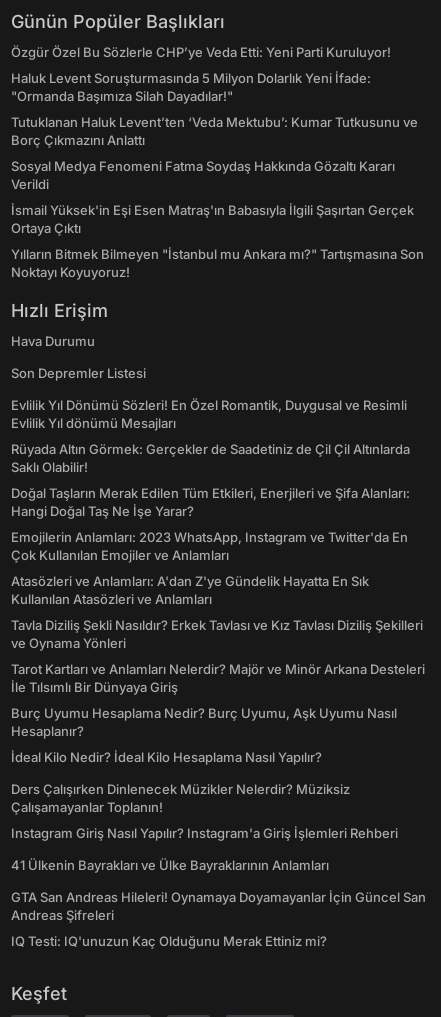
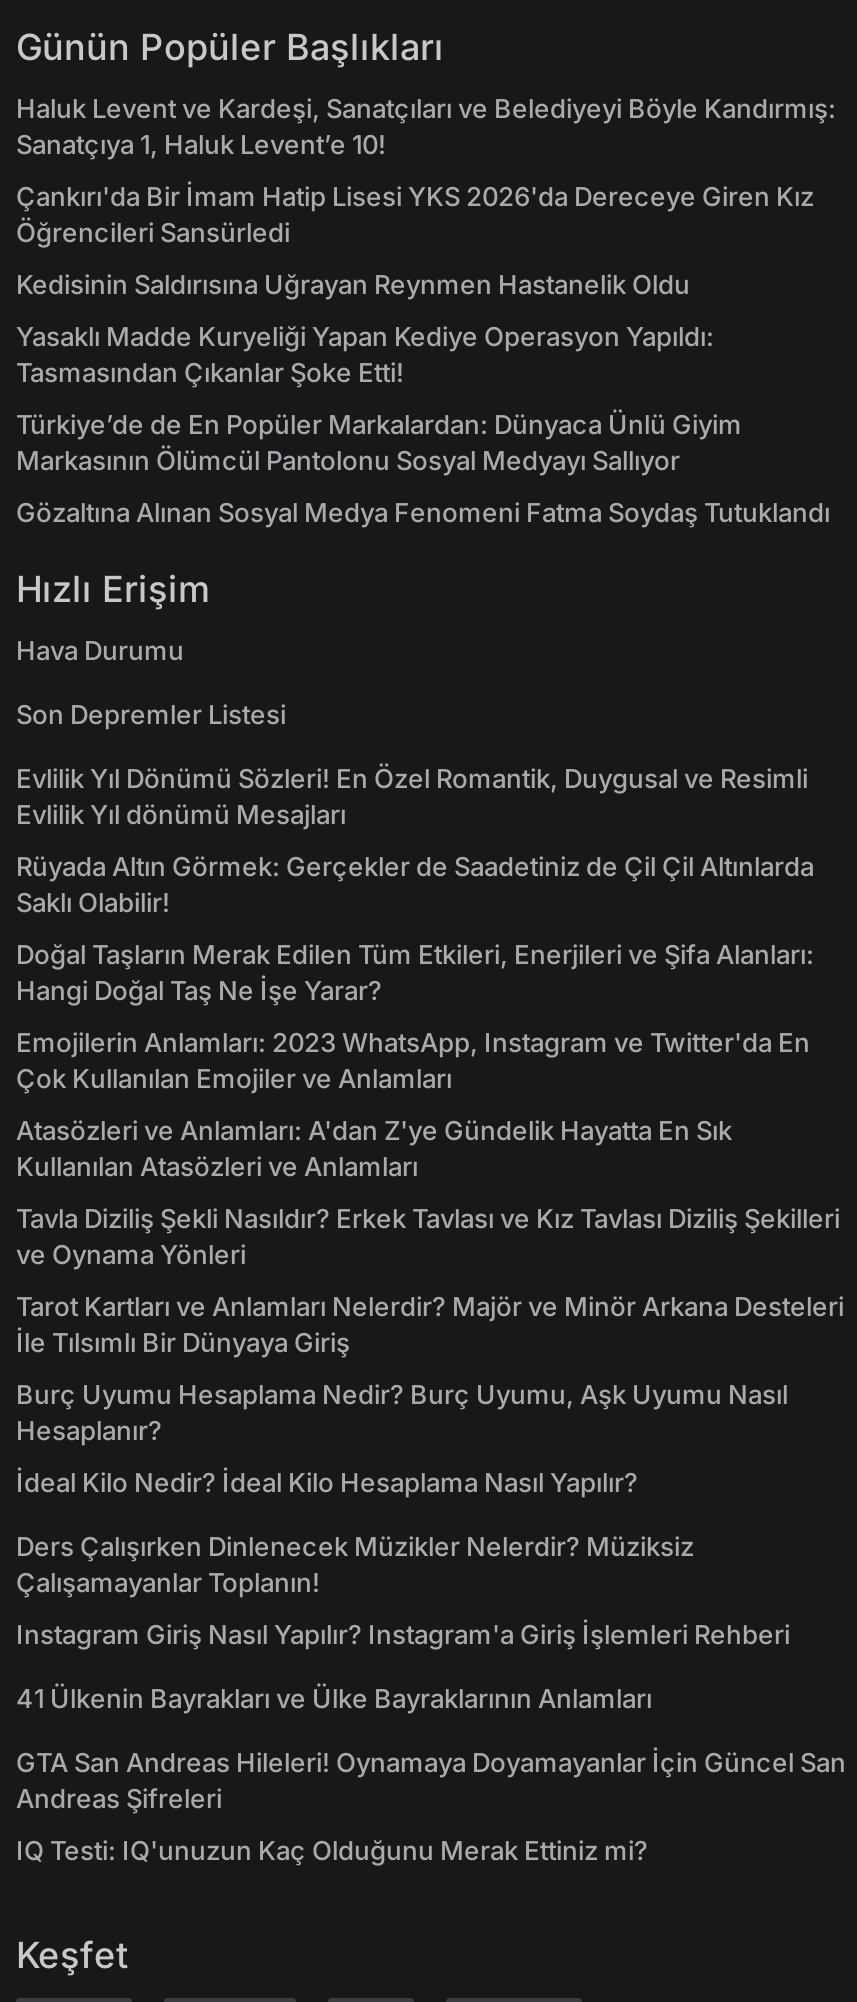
- Özgür Özel Bu Sözlerle CHP’ye Veda Etti: Yeni Parti Kuruluyor!
+ Haluk Levent ve Kardeşi, Sanatçıları ve Belediyeyi Böyle Kandırmış:
+ Sanatçıya 1, Haluk Levent’e 10!

- Haluk Levent Soruşturmasında 5 Milyon Dolarlık Yeni İfade:
- "Ormanda Başımıza Silah Dayadılar!"
+ Çankırı'da Bir İmam Hatip Lisesi YKS 2026'da Dereceye Giren Kız
+ Öğrencileri Sansürledi

- Tutuklanan Haluk Levent’ten ‘Veda Mektubu’: Kumar Tutkusunu ve
- Borç Çıkmazını Anlattı
+ Kedisinin Saldırısına Uğrayan Reynmen Hastanelik Oldu

- Sosyal Medya Fenomeni Fatma Soydaş Hakkında Gözaltı Kararı
- Verildi
+ Yasaklı Madde Kuryeliği Yapan Kediye Operasyon Yapıldı:
+ Tasmasından Çıkanlar Şoke Etti!

- İsmail Yüksek'in Eşi Esen Matraş'ın Babasıyla İlgili Şaşırtan Gerçek
- Ortaya Çıktı
+ Türkiye’de de En Popüler Markalardan: Dünyaca Ünlü Giyim
+ Markasının Ölümcül Pantolonu Sosyal Medyayı Sallıyor

- Yılların Bitmek Bilmeyen "İstanbul mu Ankara mı?" Tartışmasına Son
- Noktayı Koyuyoruz!
+ Gözaltına Alınan Sosyal Medya Fenomeni Fatma Soydaş Tutuklandı
